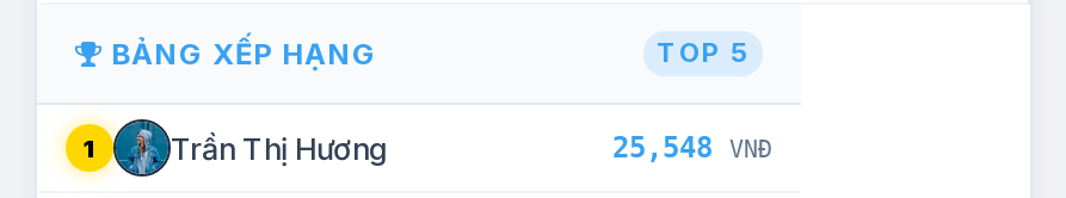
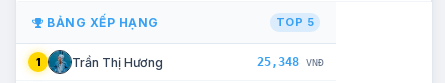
- 25,548 VNĐ
+ 25,348 VNĐ
